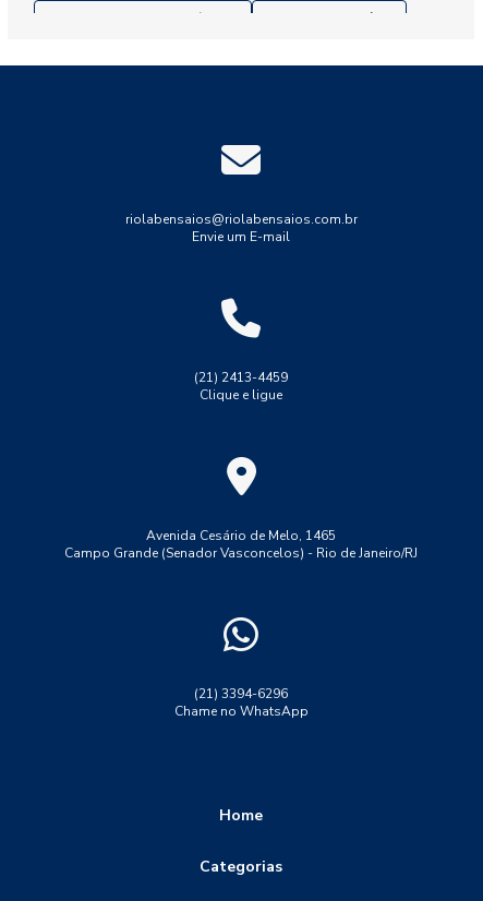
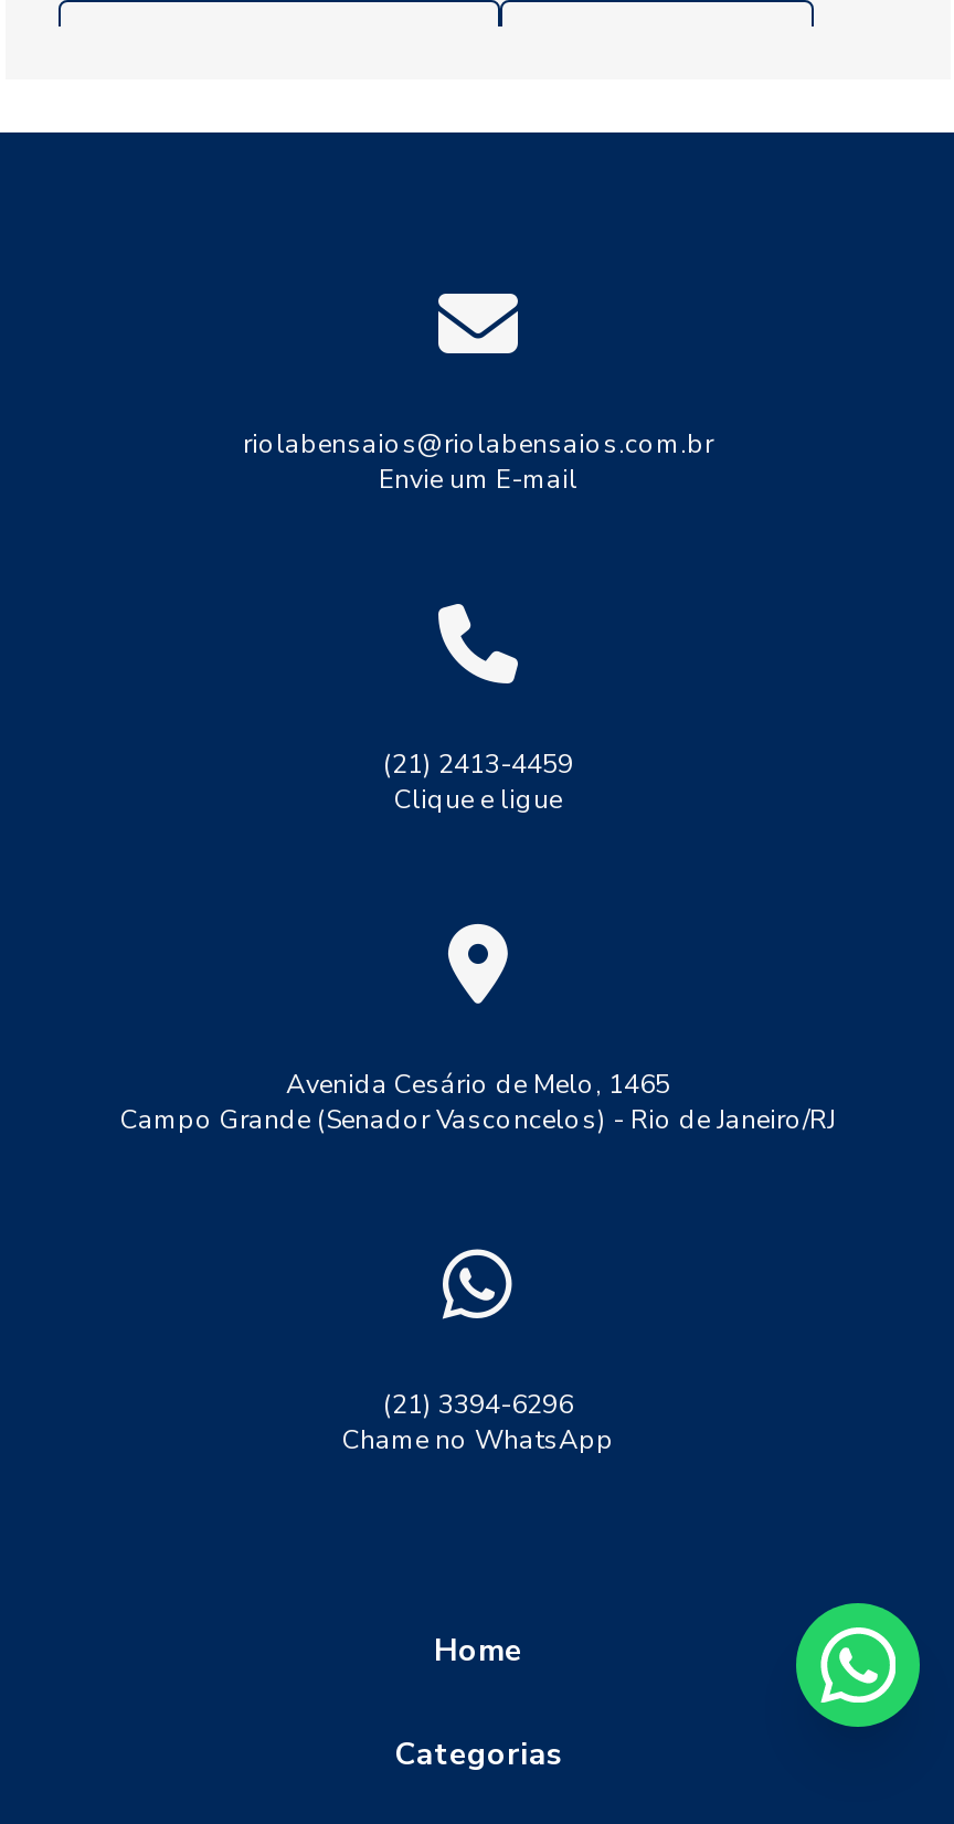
+ [image]
